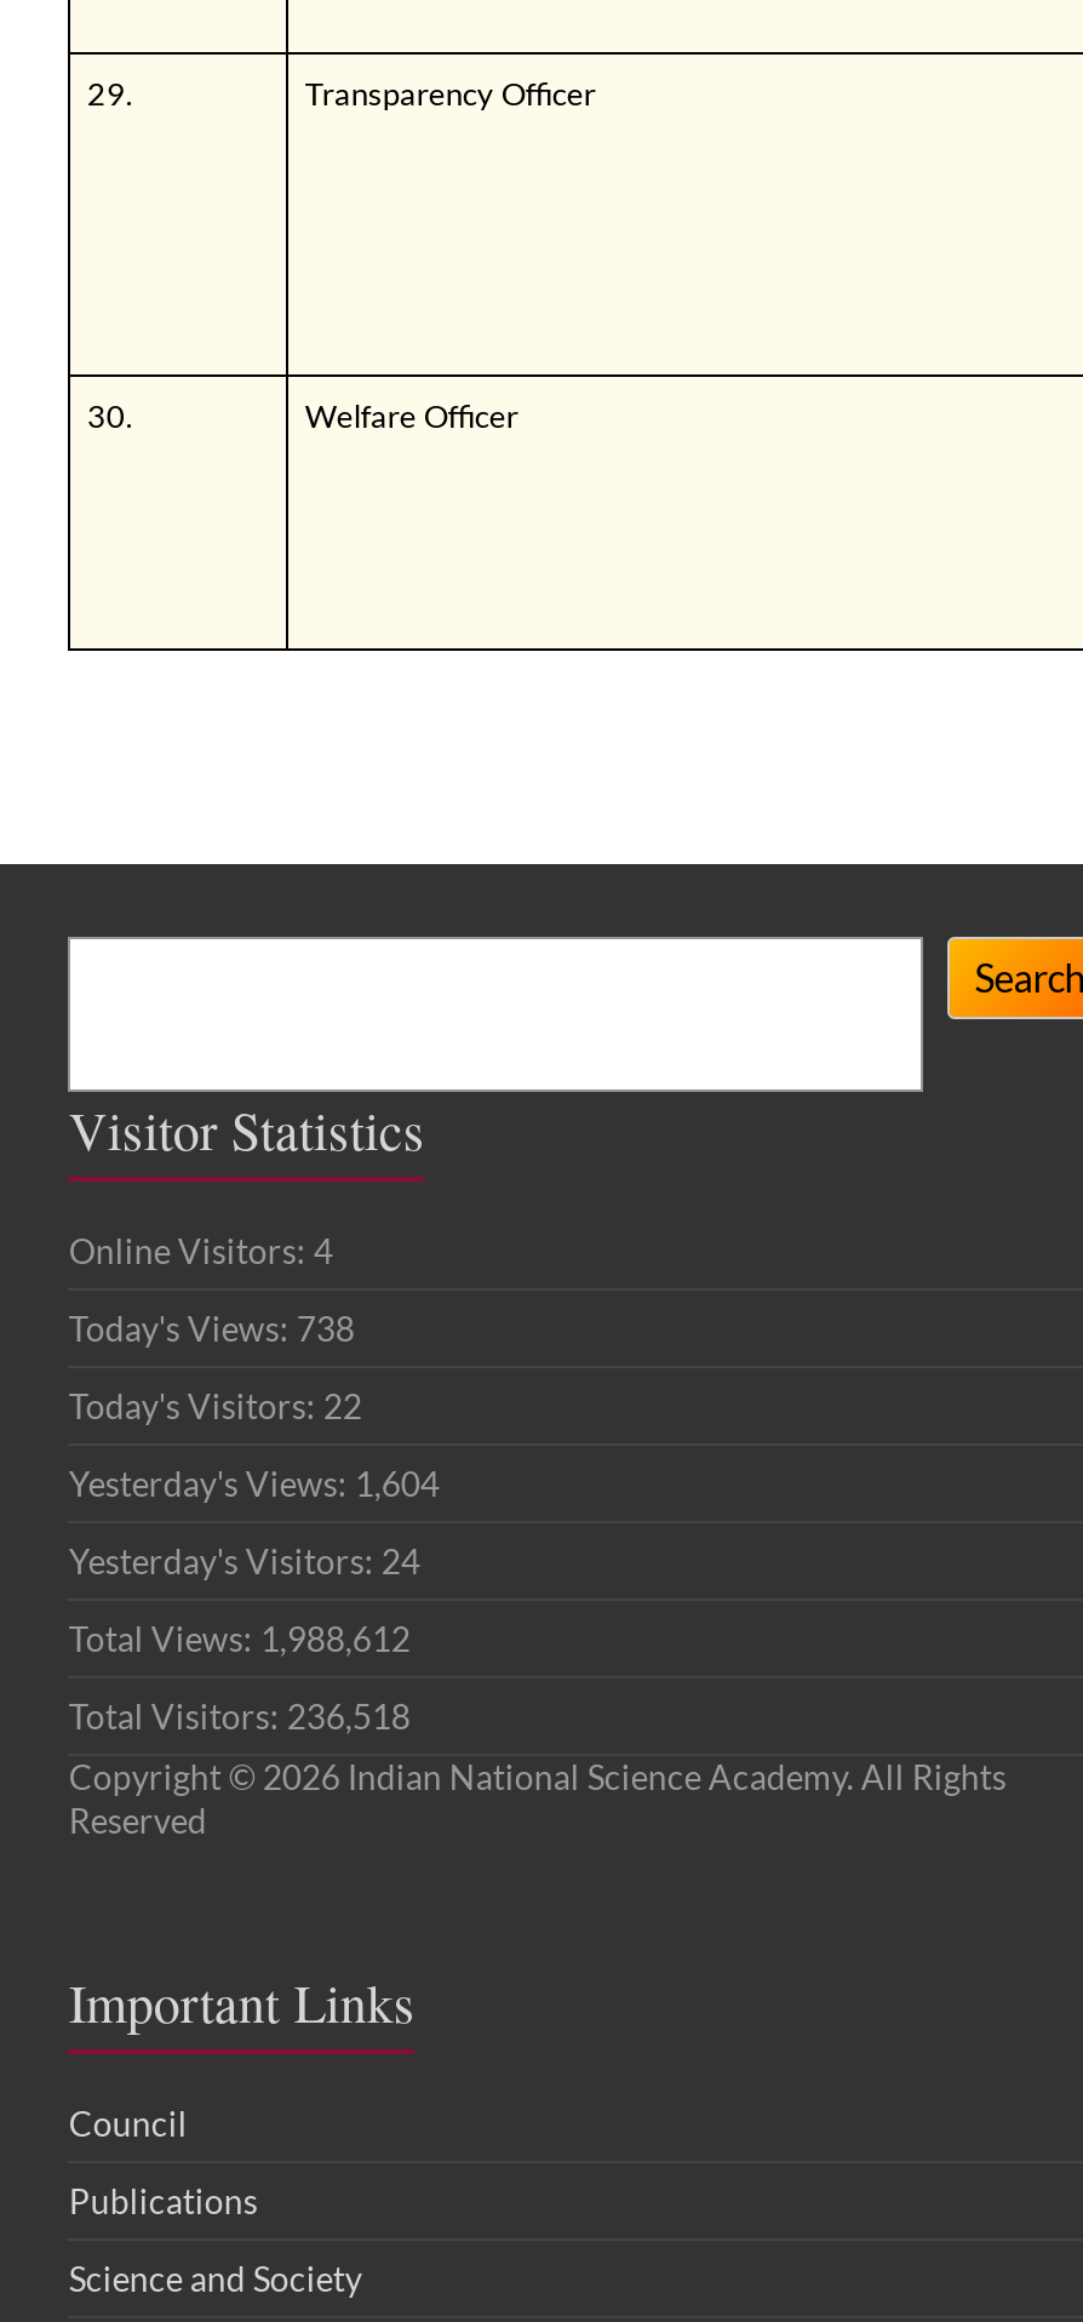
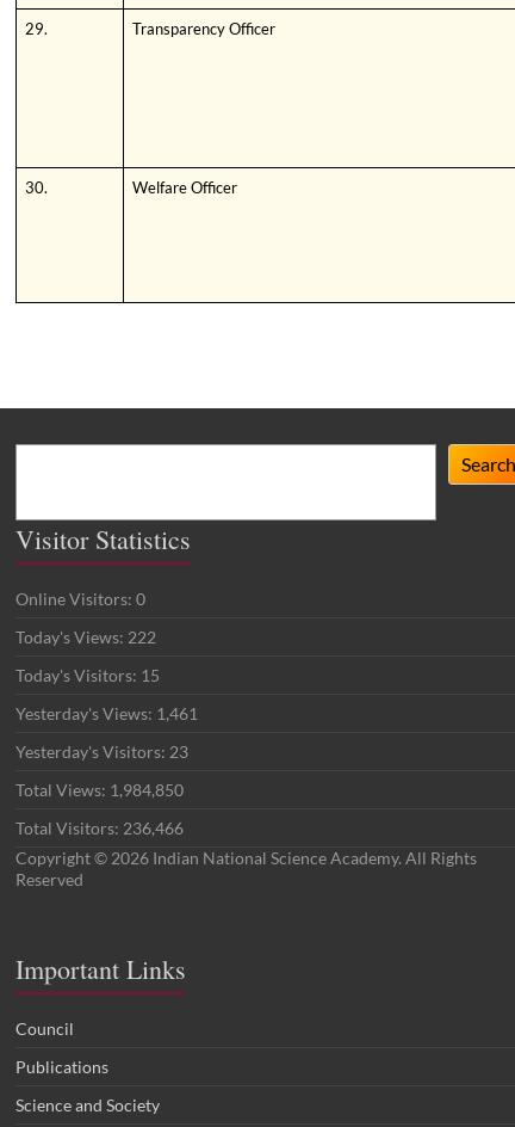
- Online Visitors: 4
+ Online Visitors: 0

- Today's Views: 738
+ Today's Views: 222

- Today's Visitors: 22
+ Today's Visitors: 15

- Yesterday's Views: 1,604
+ Yesterday's Views: 1,461

- Yesterday's Visitors: 24
+ Yesterday's Visitors: 23

- Total Views: 1,988,612
+ Total Views: 1,984,850

- Total Visitors: 236,518
+ Total Visitors: 236,466
